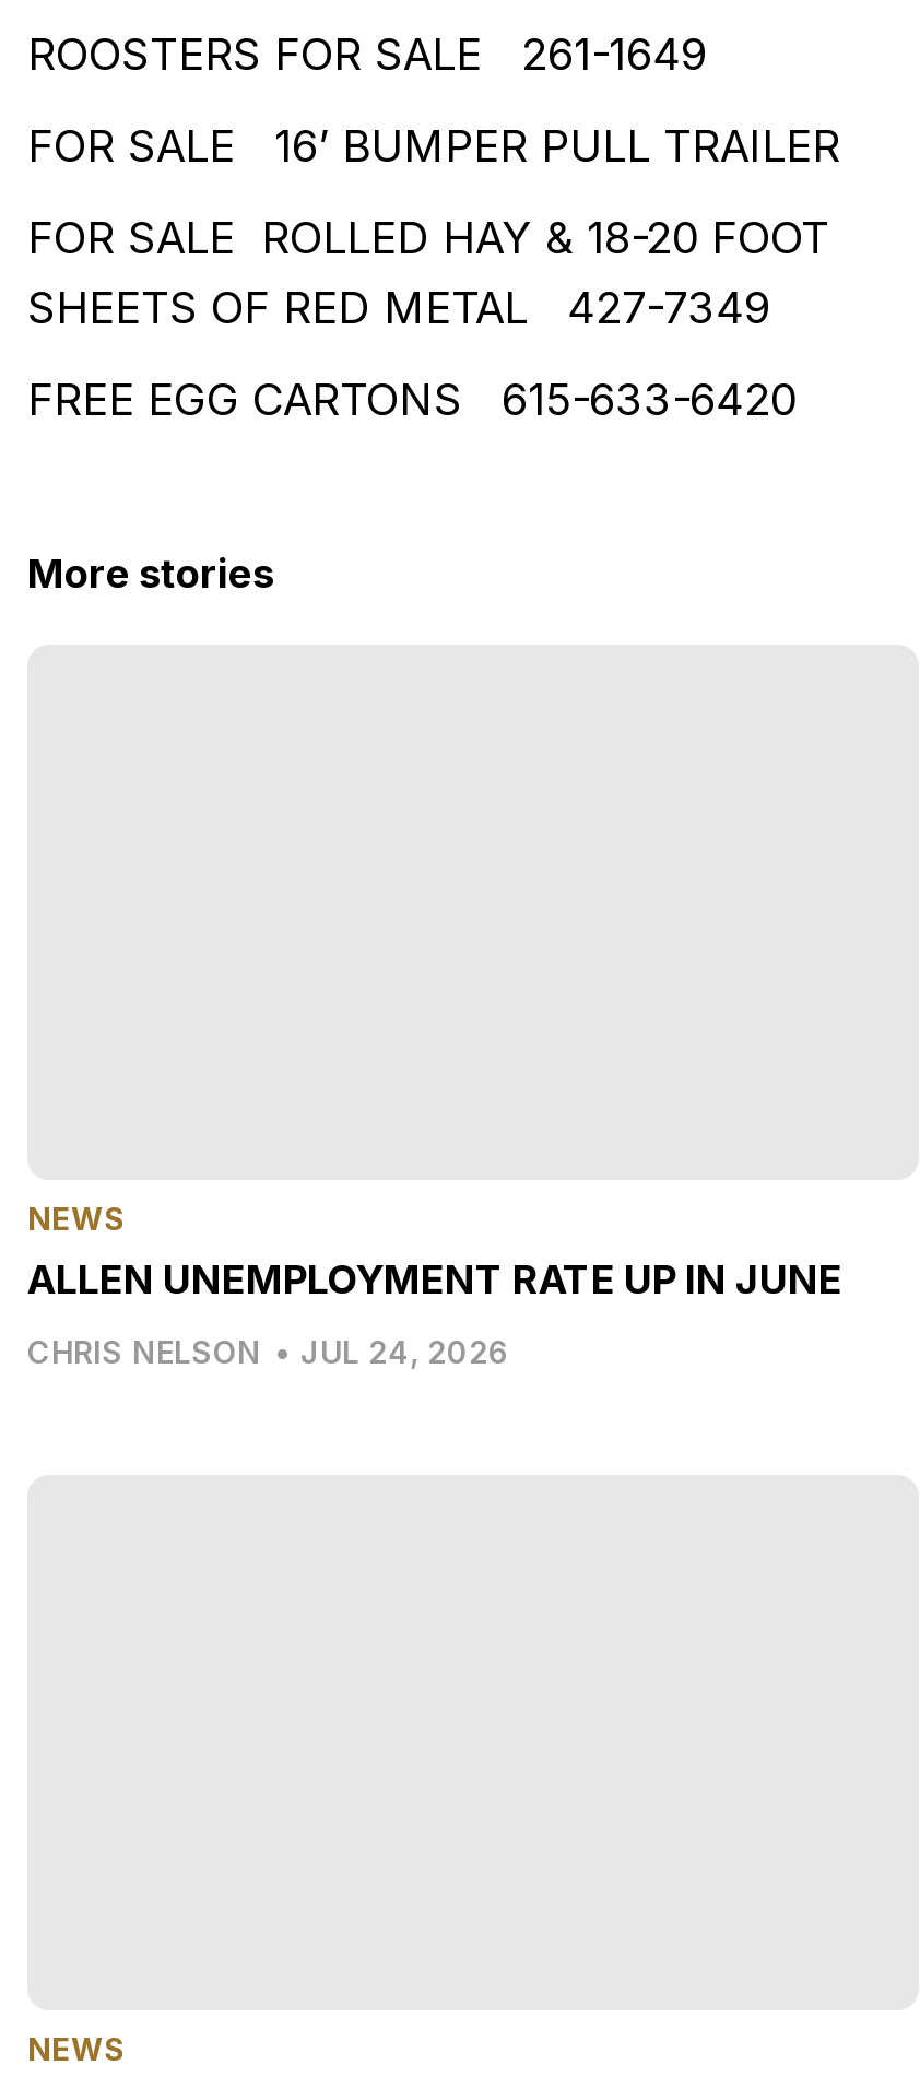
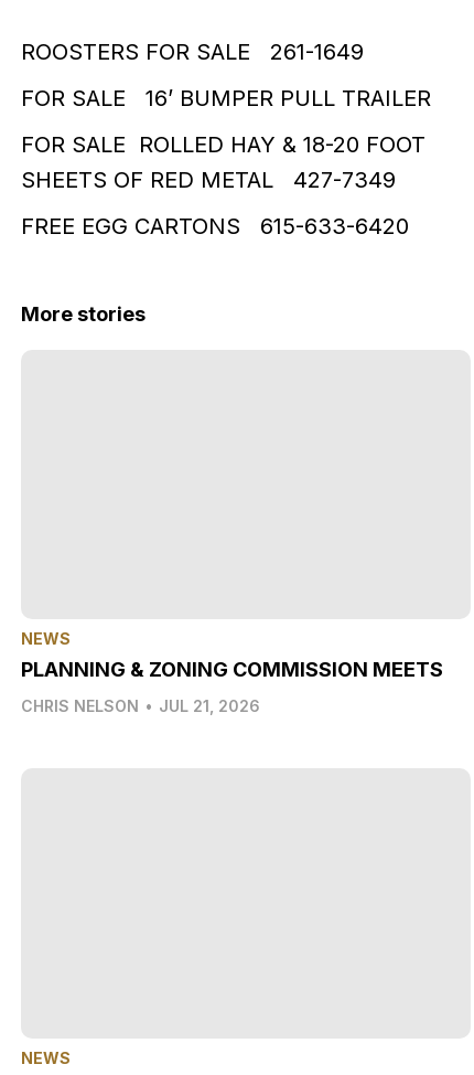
- ALLEN UNEMPLOYMENT RATE UP IN JUNE
+ PLANNING & ZONING COMMISSION MEETS

- CHRIS NELSON • JUL 24, 2026
+ CHRIS NELSON • JUL 21, 2026
